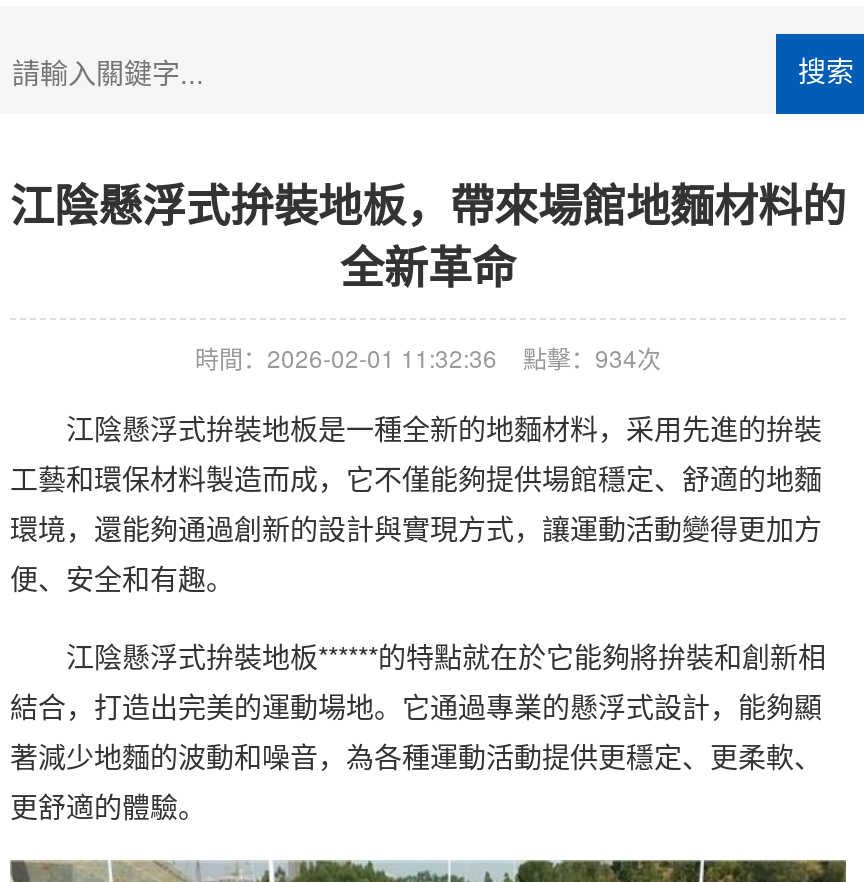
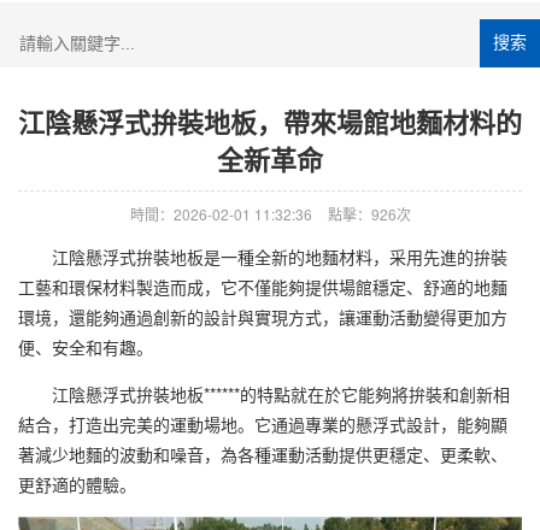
- 時間：2026-02-01 11:32:36 點擊：934次
+ 時間：2026-02-01 11:32:36 點擊：926次
